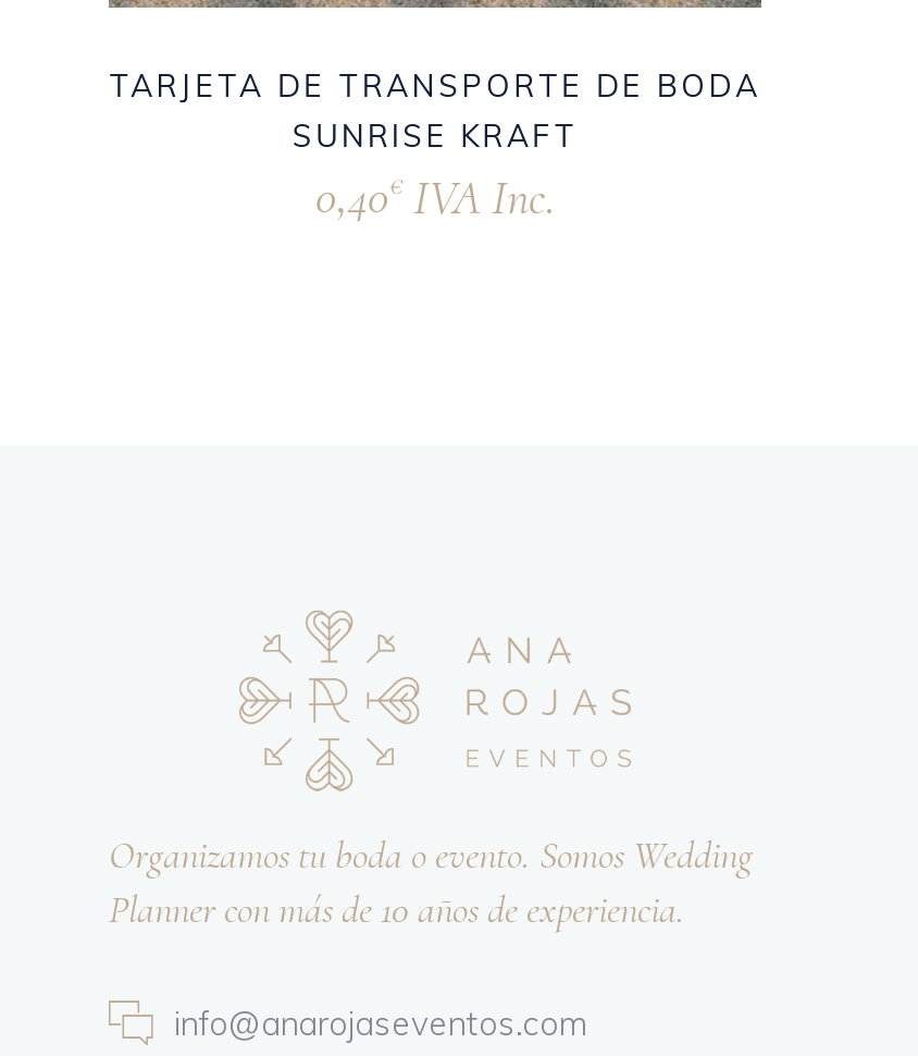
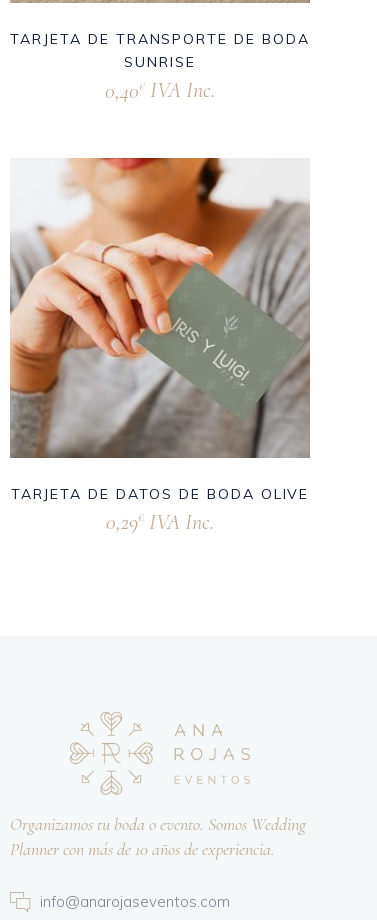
- SUNRISE KRAFT
+ SUNRISE

+ [image]
+ TARJETA DE DATOS DE BODA OLIVE
+ 0,29€ IVA Inc.
